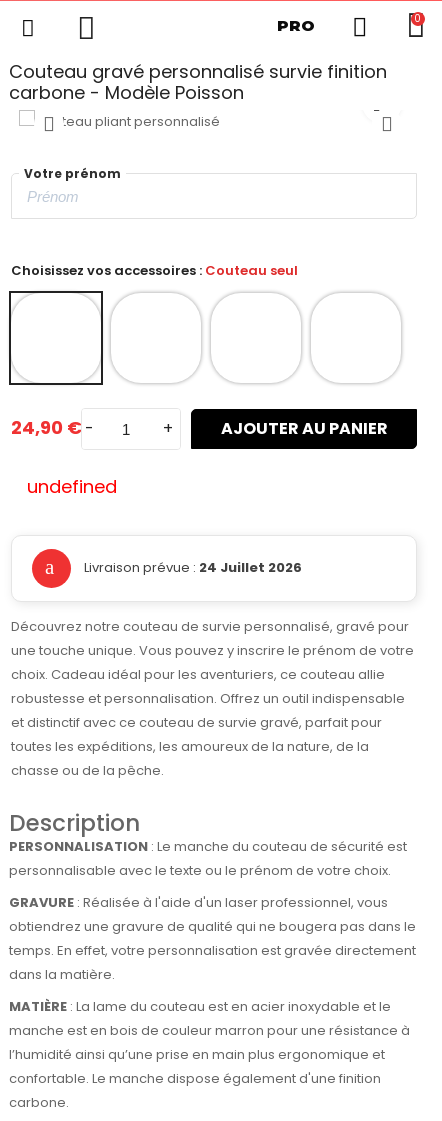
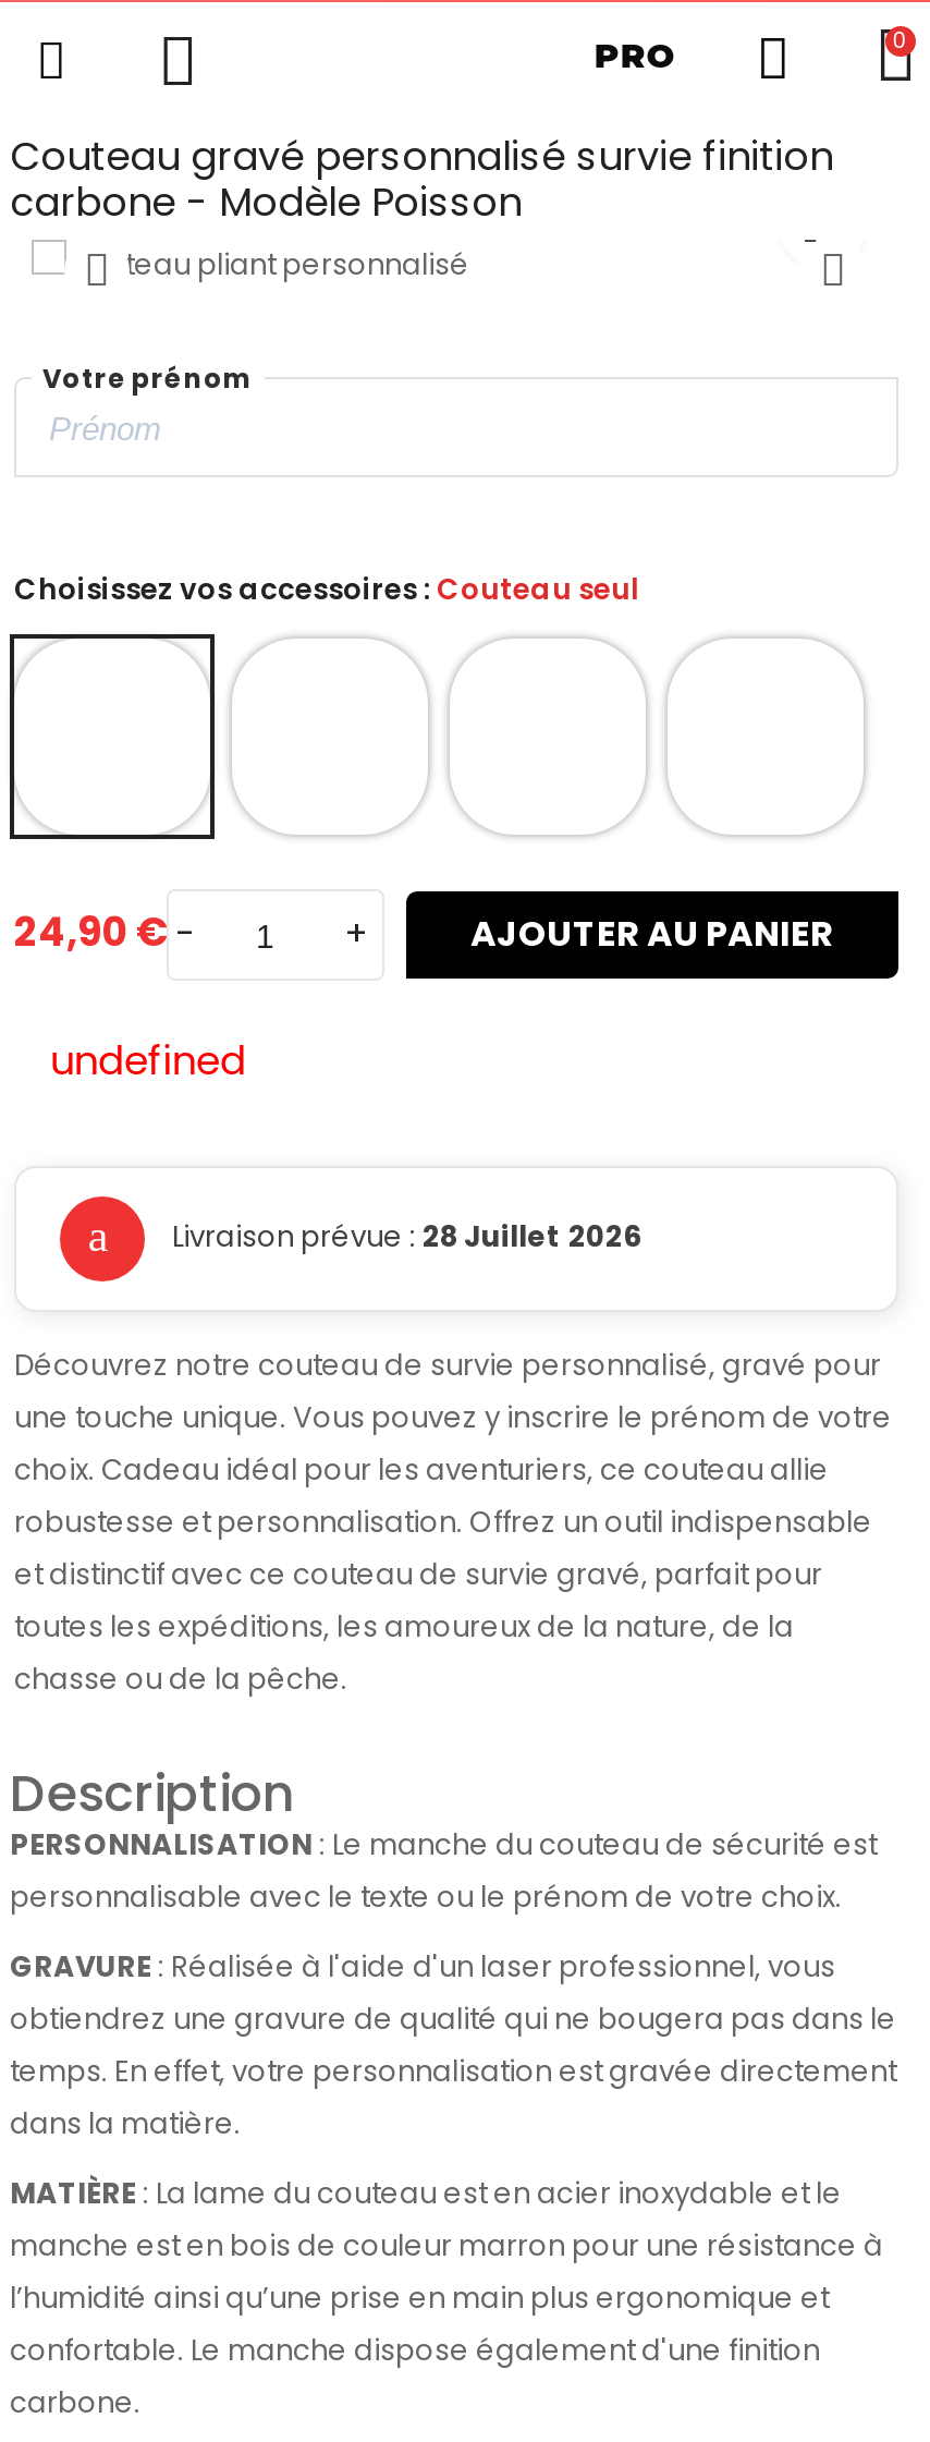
- Livraison prévue : 24 Juillet 2026
+ Livraison prévue : 28 Juillet 2026
